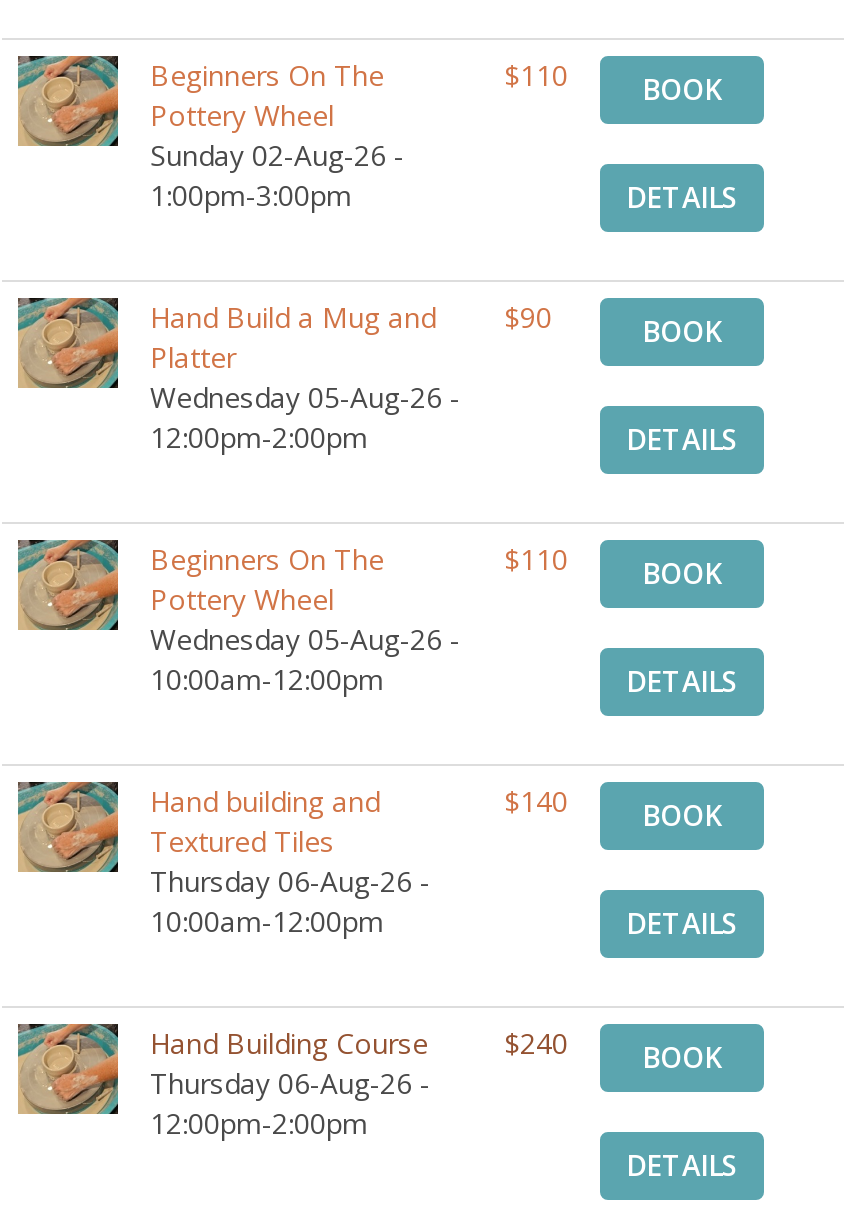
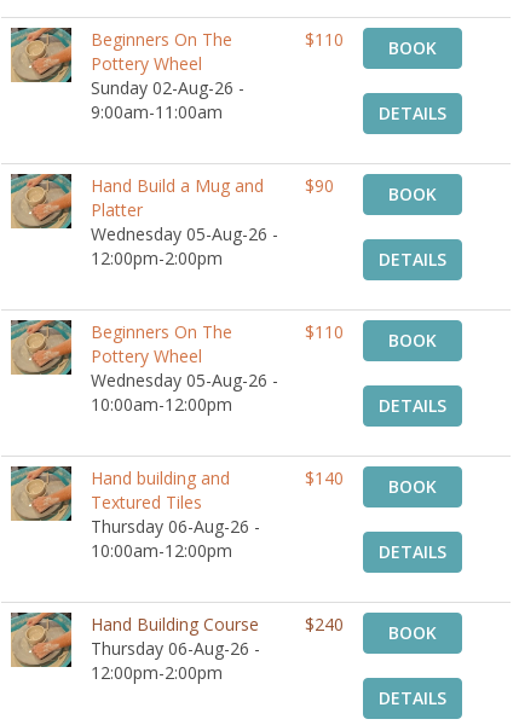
- 1:00pm-3:00pm
+ 9:00am-11:00am
